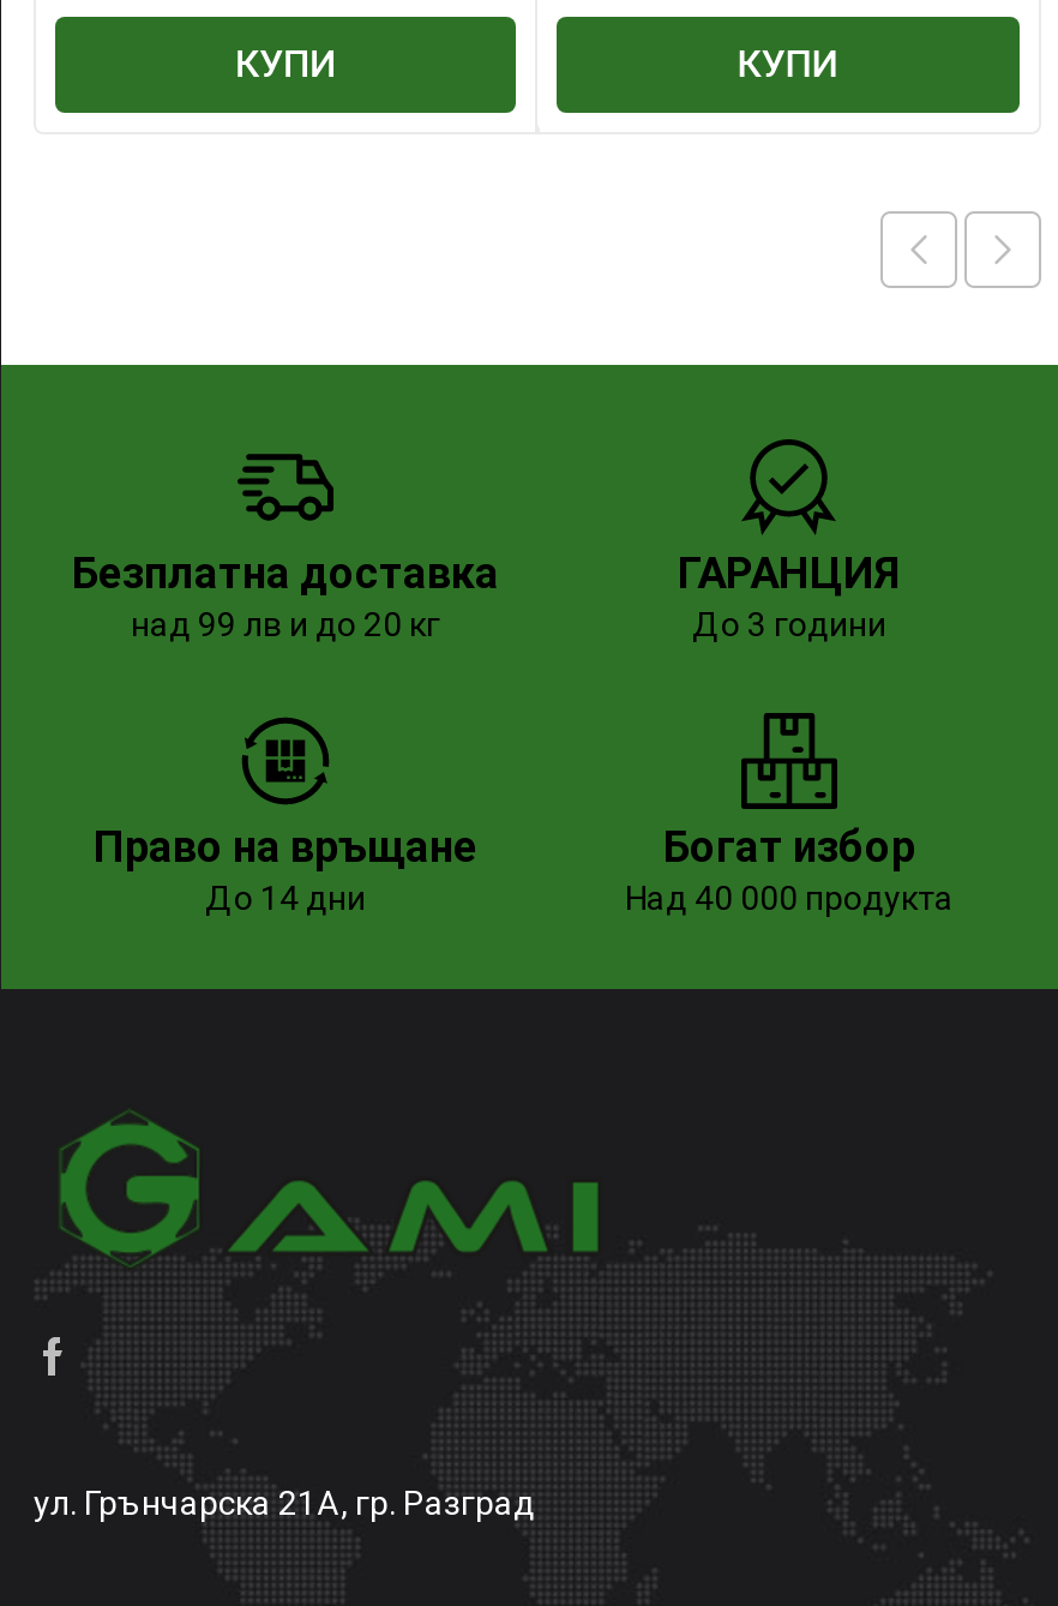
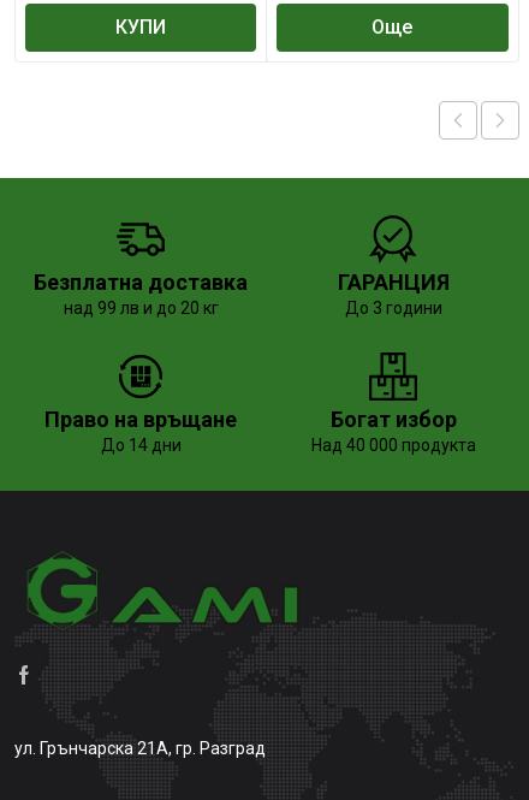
- КУПИ
+ Още
